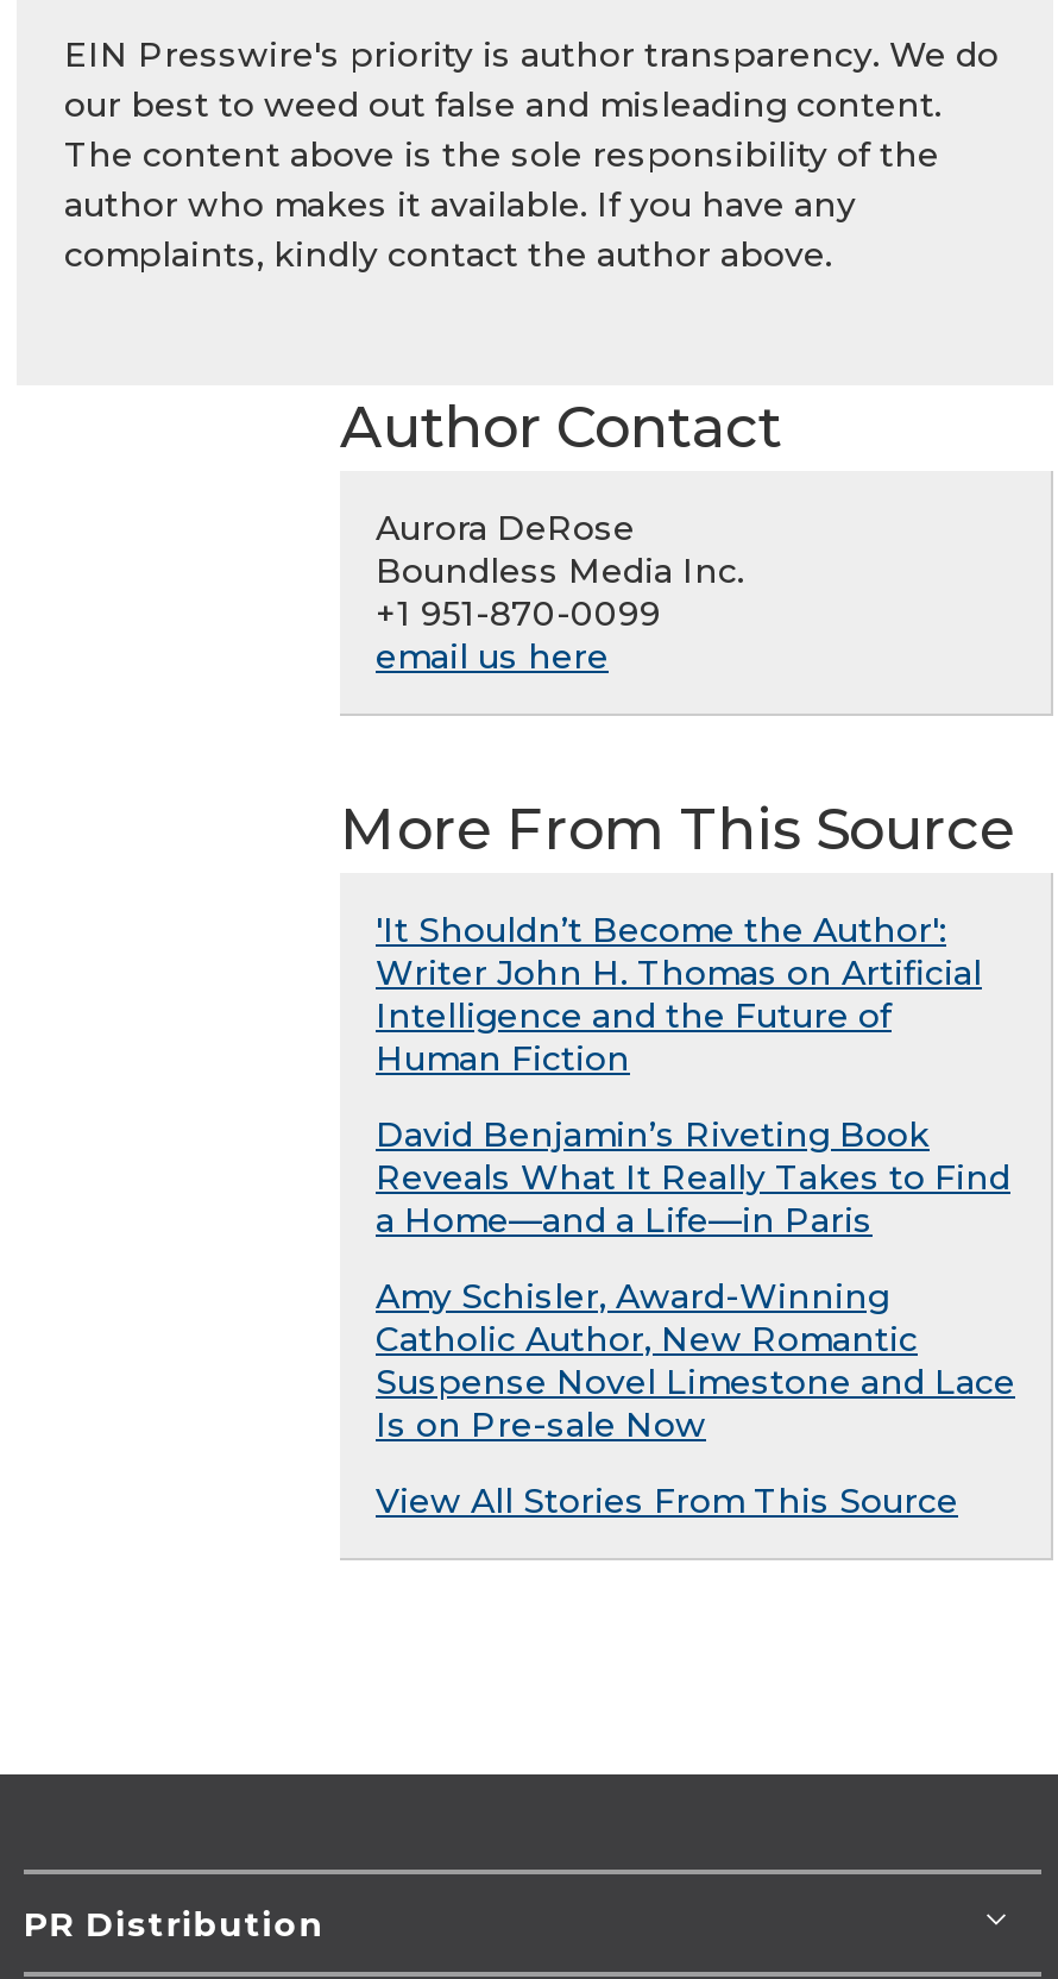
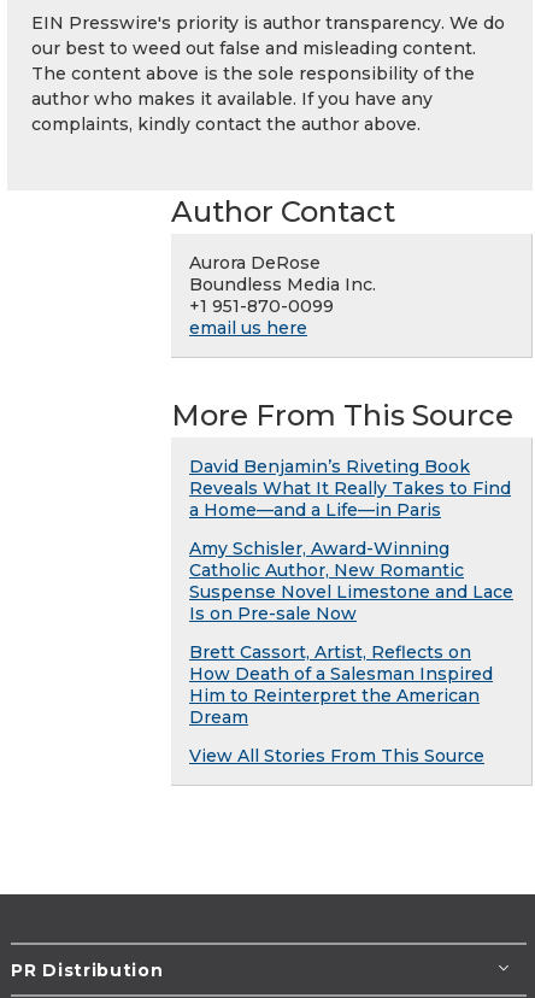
- 'It Shouldn’t Become the Author':
- Writer John H. Thomas on Artificial
- Intelligence and the Future of
- Human Fiction

moved up: David Benjamin’s Riveting Book | Reveals What It Really Takes to Find | a Home—and a Life—in Paris | Amy Schisler, Award-Winning | Catholic Author, New Romantic | Suspense Novel Limestone and Lace | Is on Pre-sale Now

+ Brett Cassort, Artist, Reflects on
+ How Death of a Salesman Inspired
+ Him to Reinterpret the American
+ Dream
